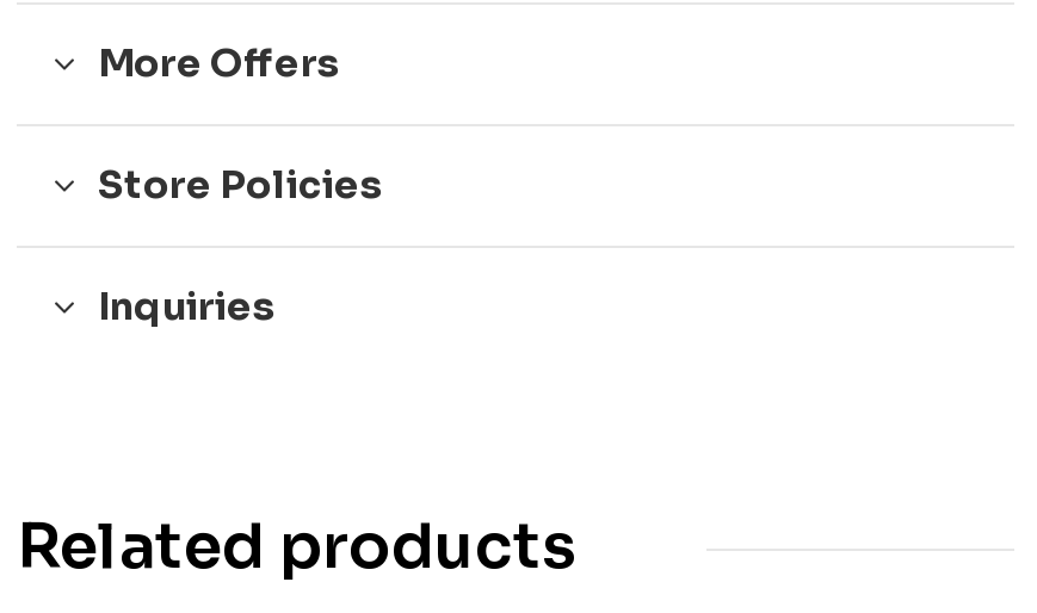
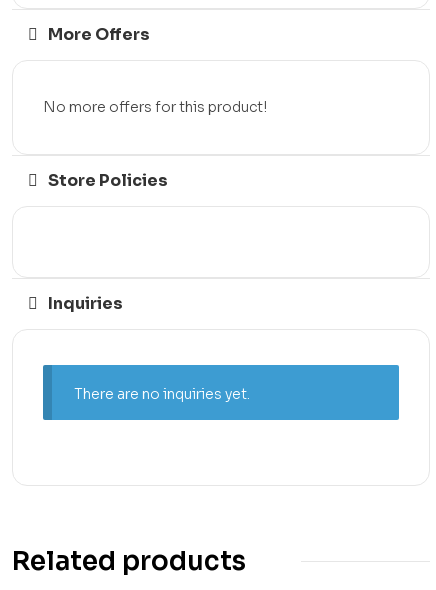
+ No more offers for this product!

+ There are no inquiries yet.
